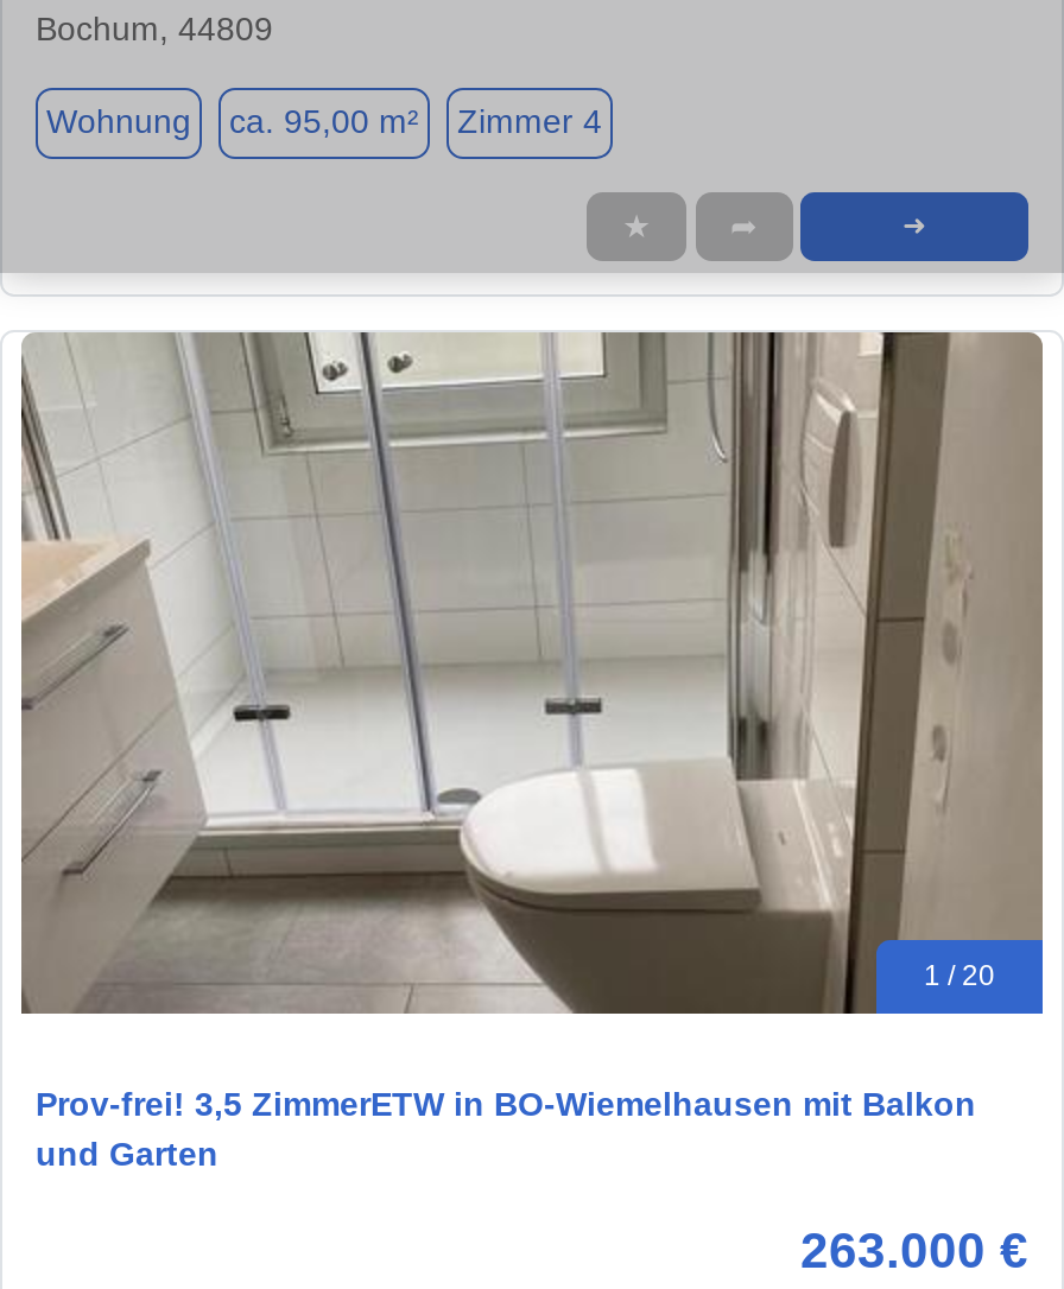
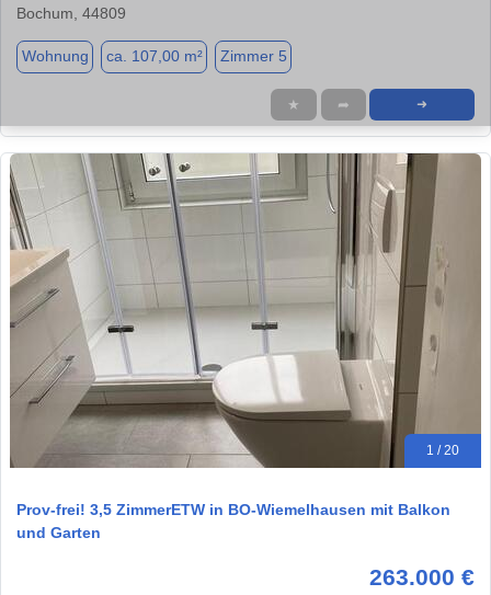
- ca. 95,00 m²
+ ca. 107,00 m²

- Zimmer 4
+ Zimmer 5
